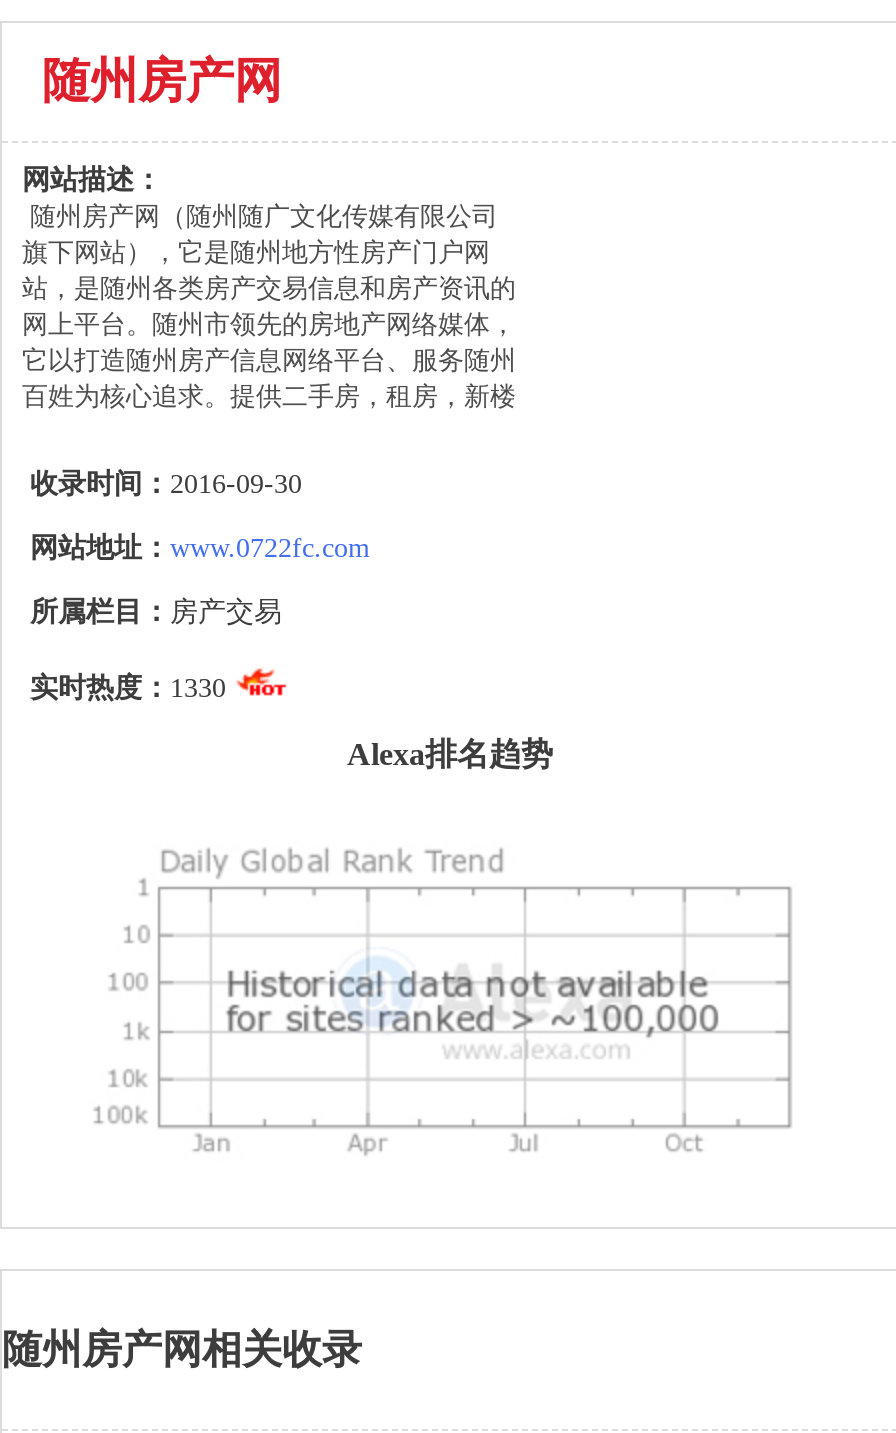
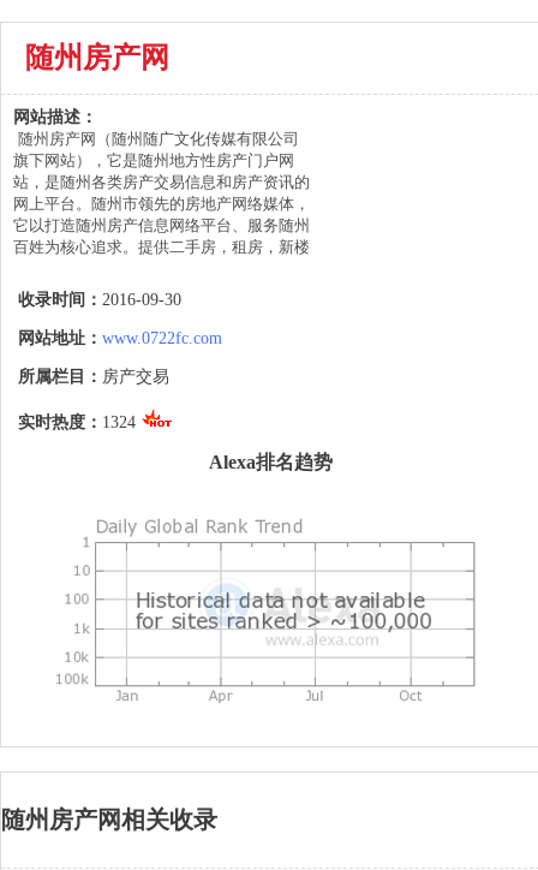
- 实时热度：1330
+ 实时热度：1324
